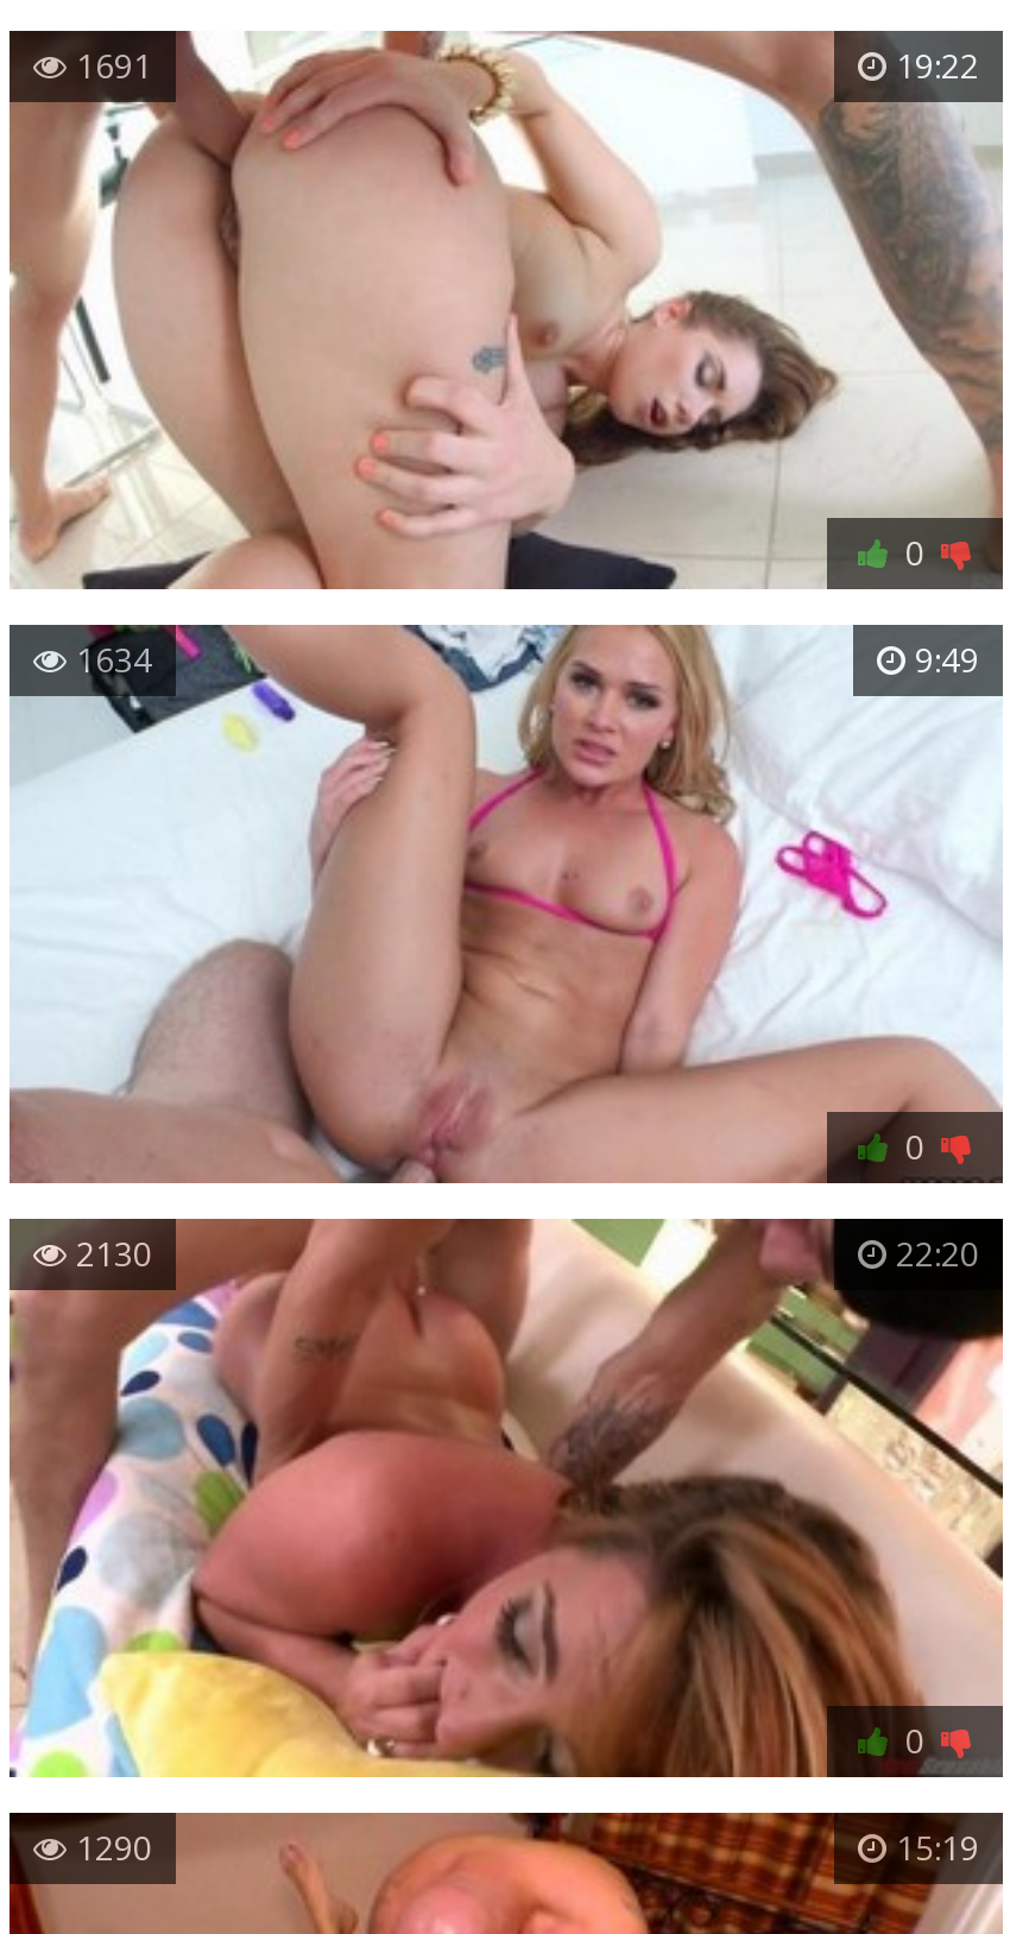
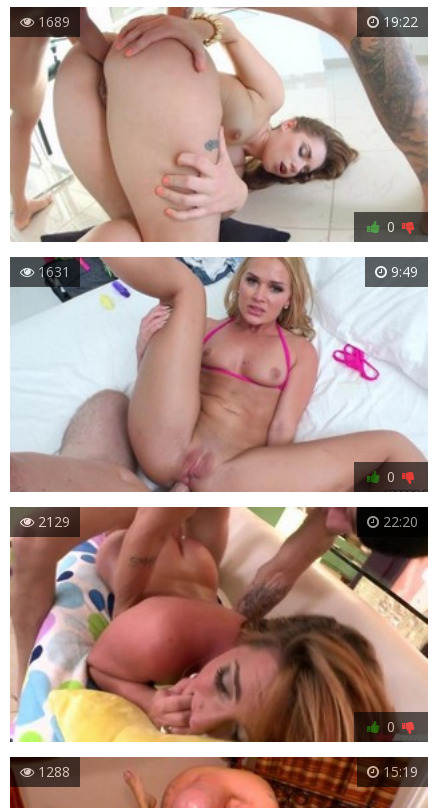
- 1691
+ 1689

- 1634
+ 1631

- 2130
+ 2129

- 1290
+ 1288
